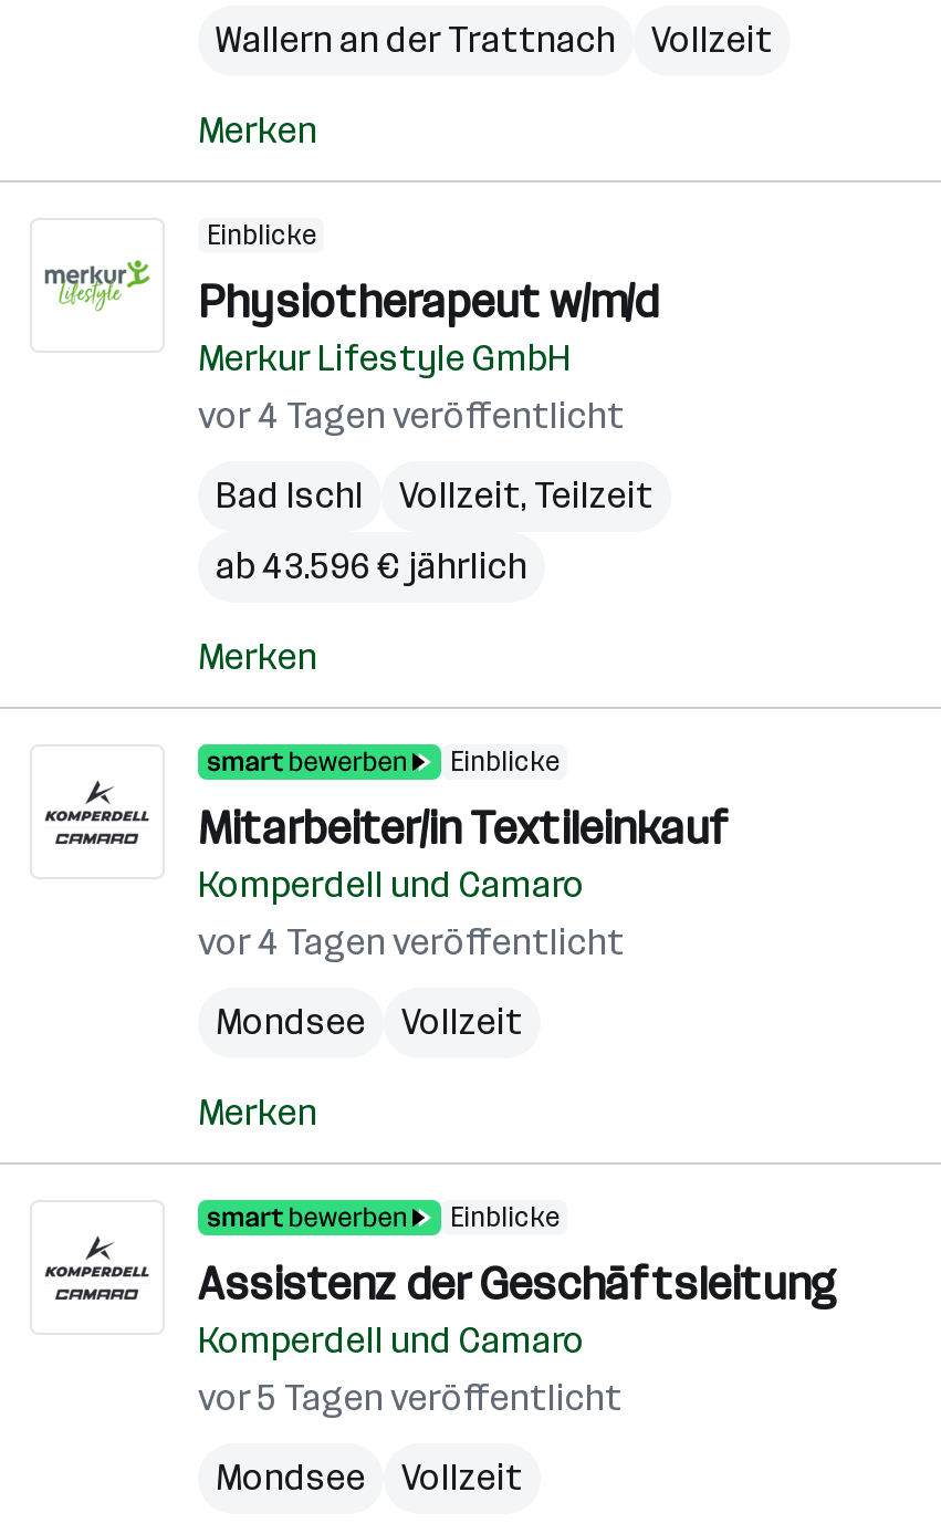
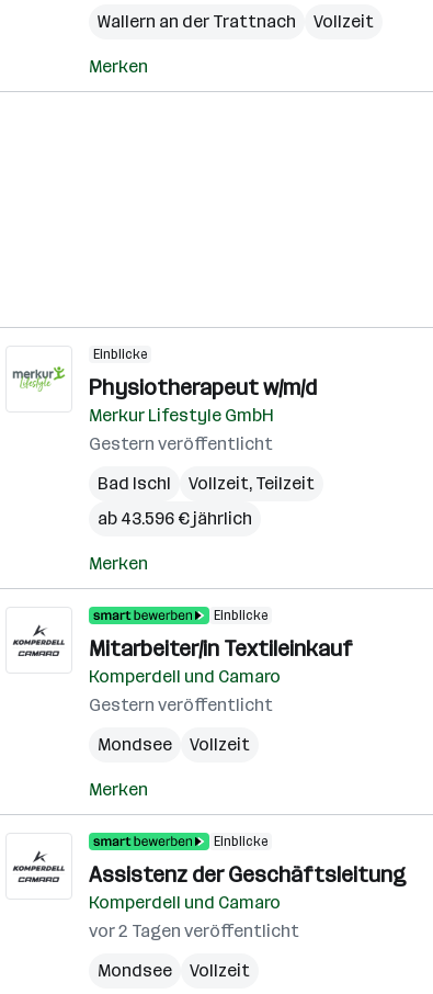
- vor 4 Tagen veröffentlicht
+ Gestern veröffentlicht

- vor 4 Tagen veröffentlicht
+ Gestern veröffentlicht

- vor 5 Tagen veröffentlicht
+ vor 2 Tagen veröffentlicht
